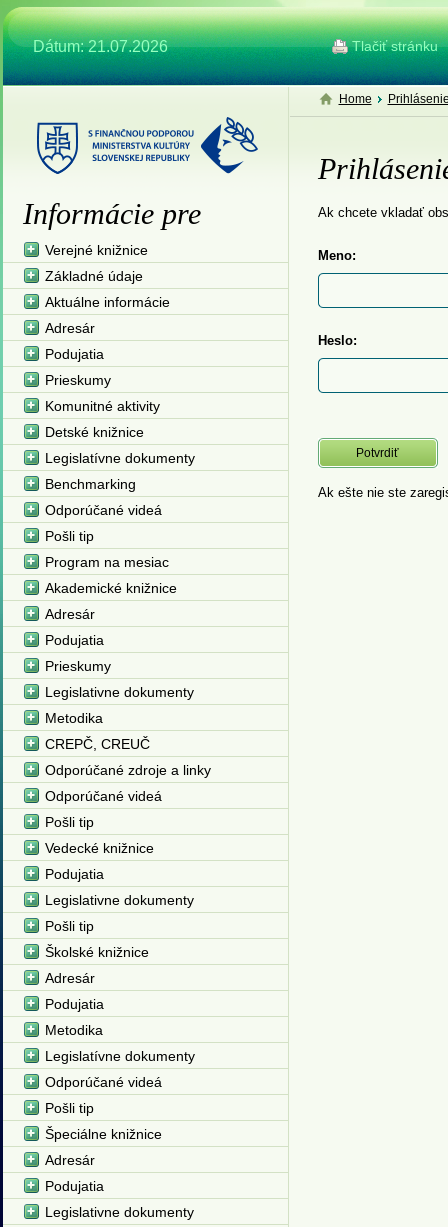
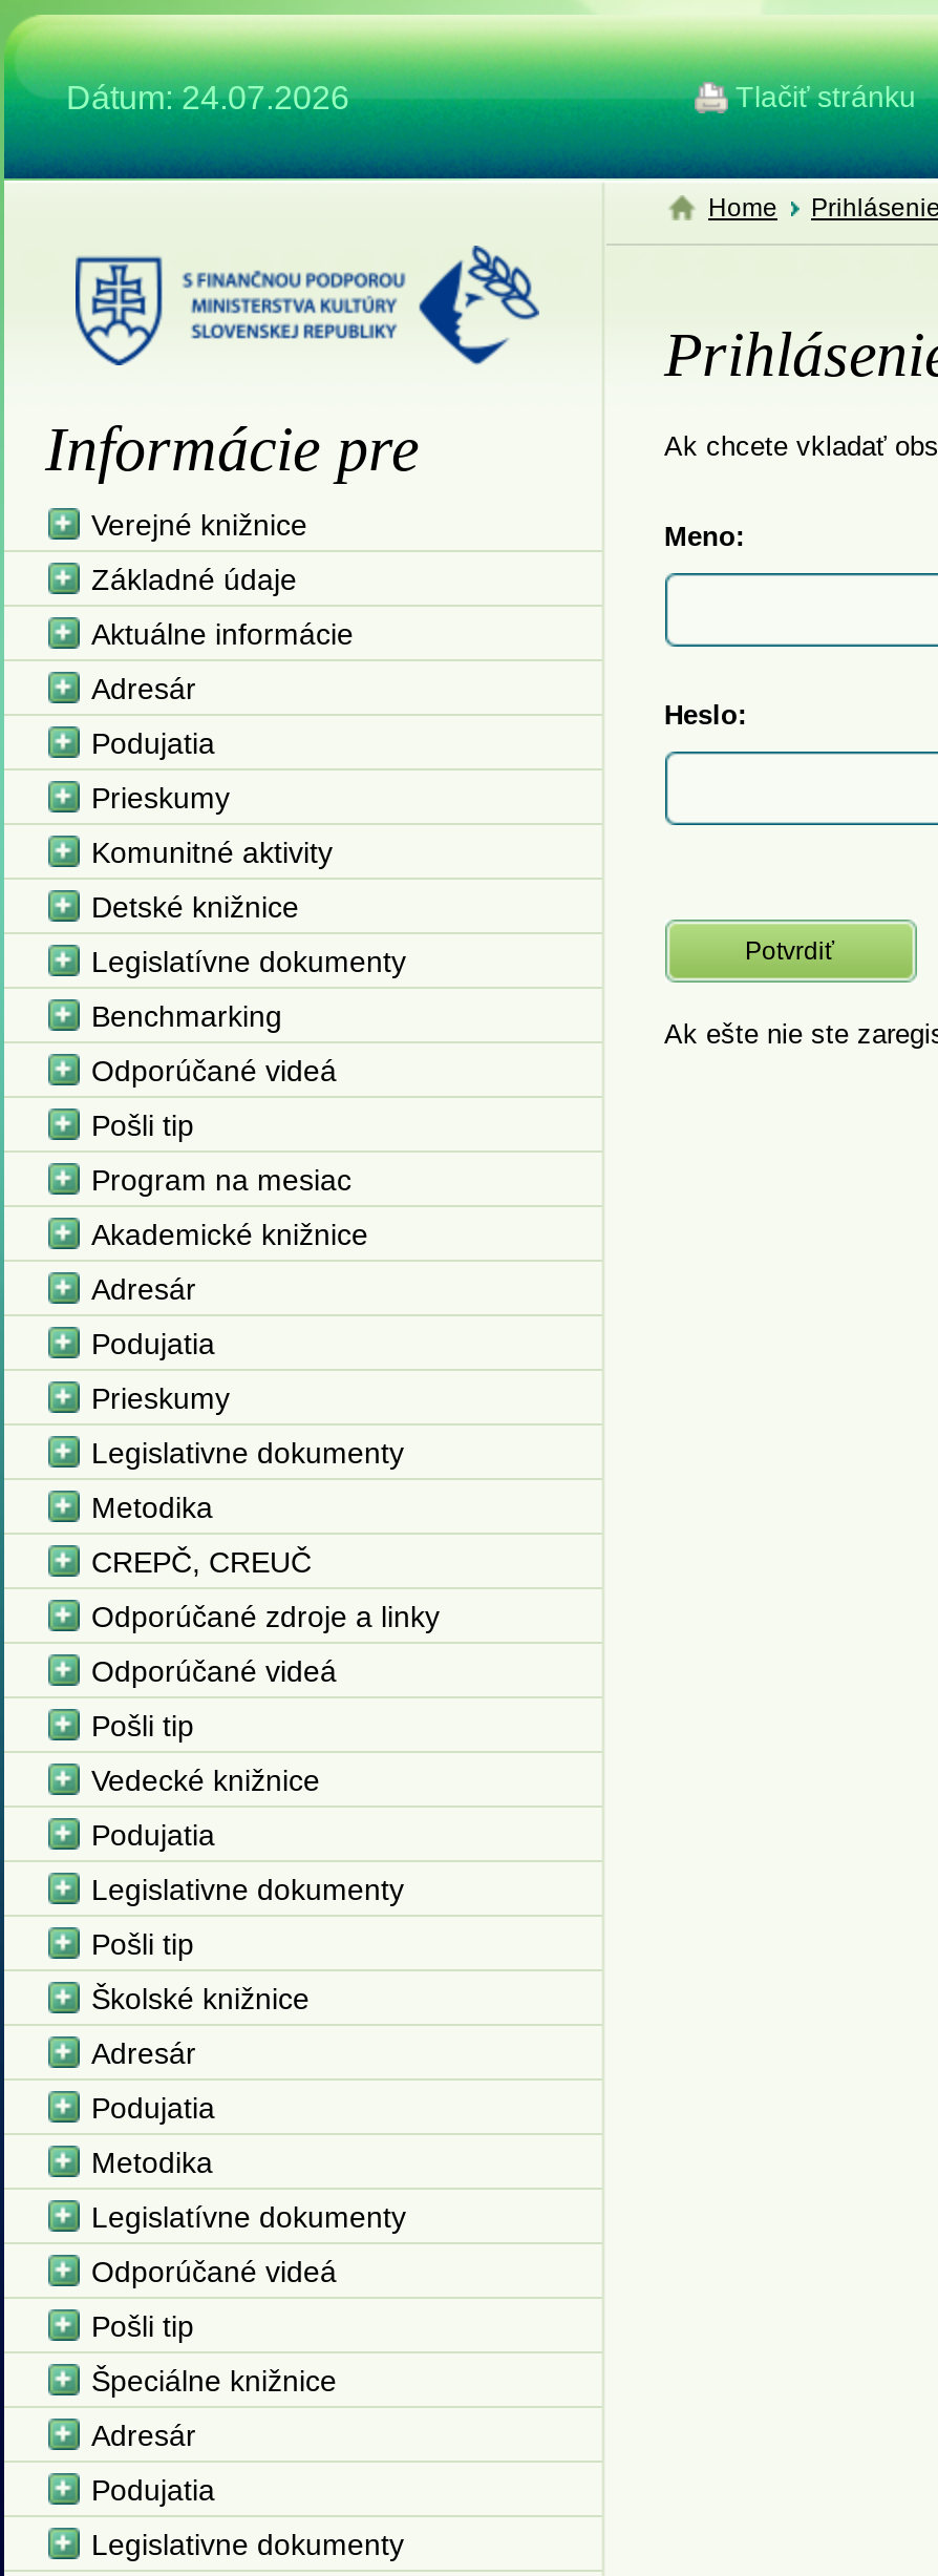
- Dátum: 21.07.2026
+ Dátum: 24.07.2026
